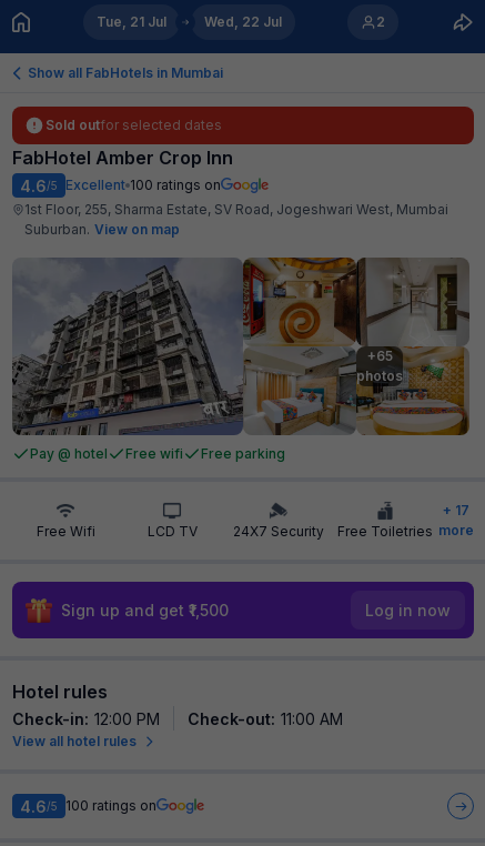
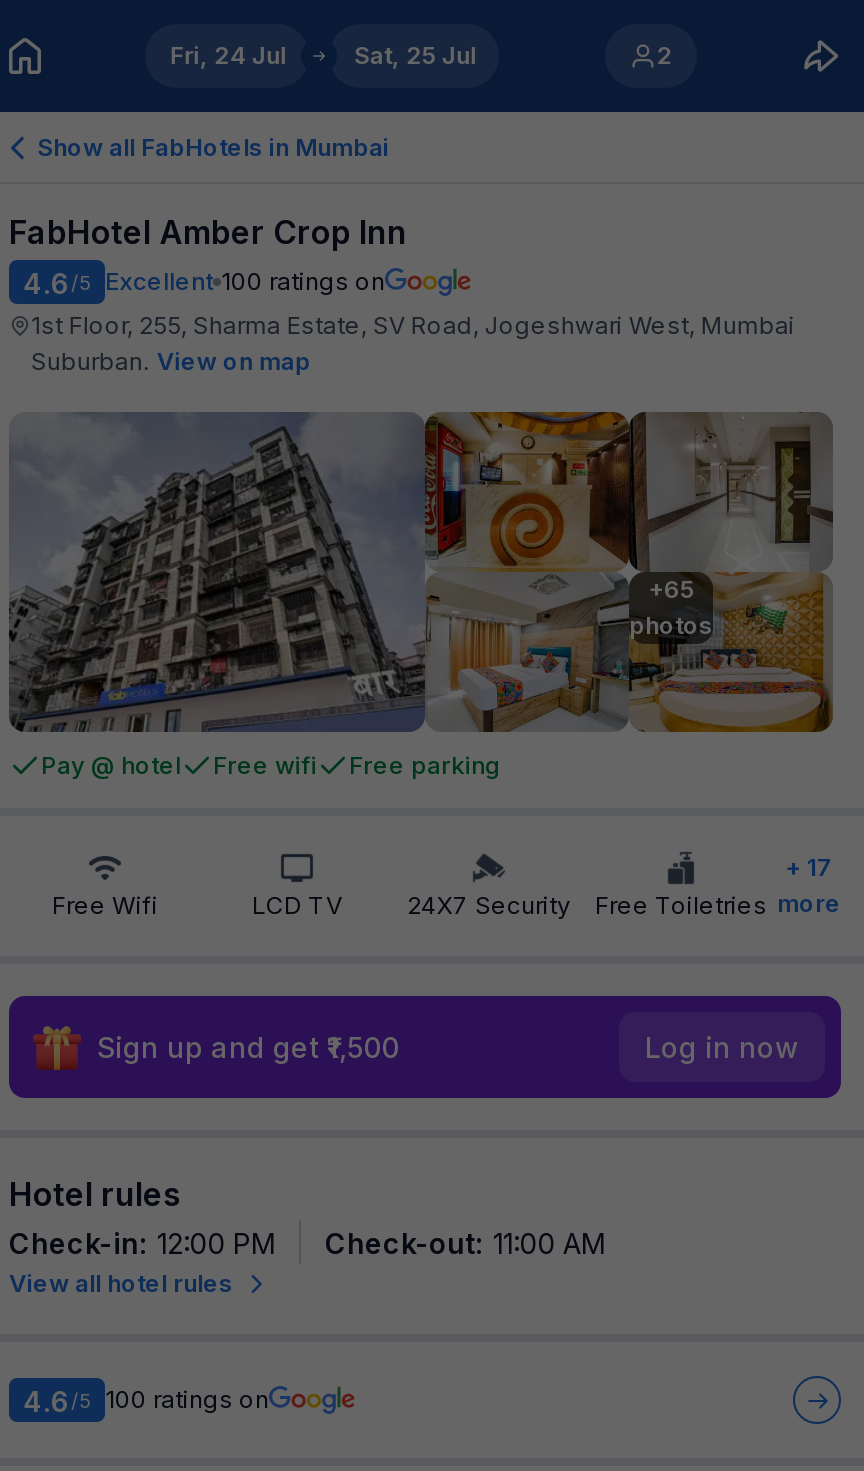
- Tue, 21 Jul
+ Fri, 24 Jul

- Wed, 22 Jul
+ Sat, 25 Jul

- Sold outfor selected dates
